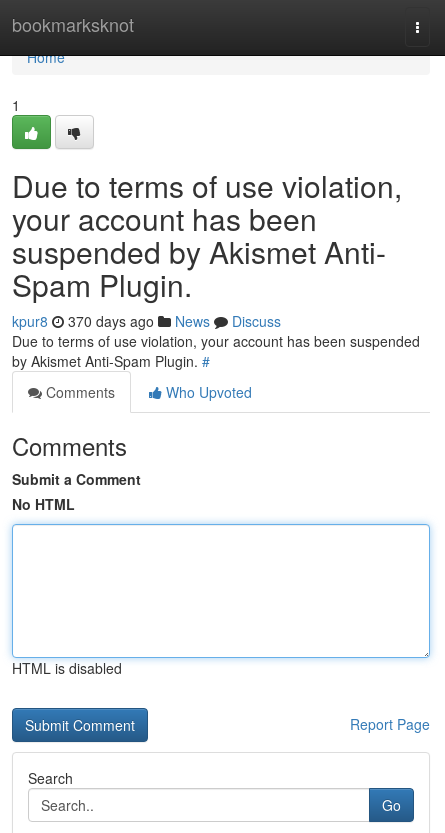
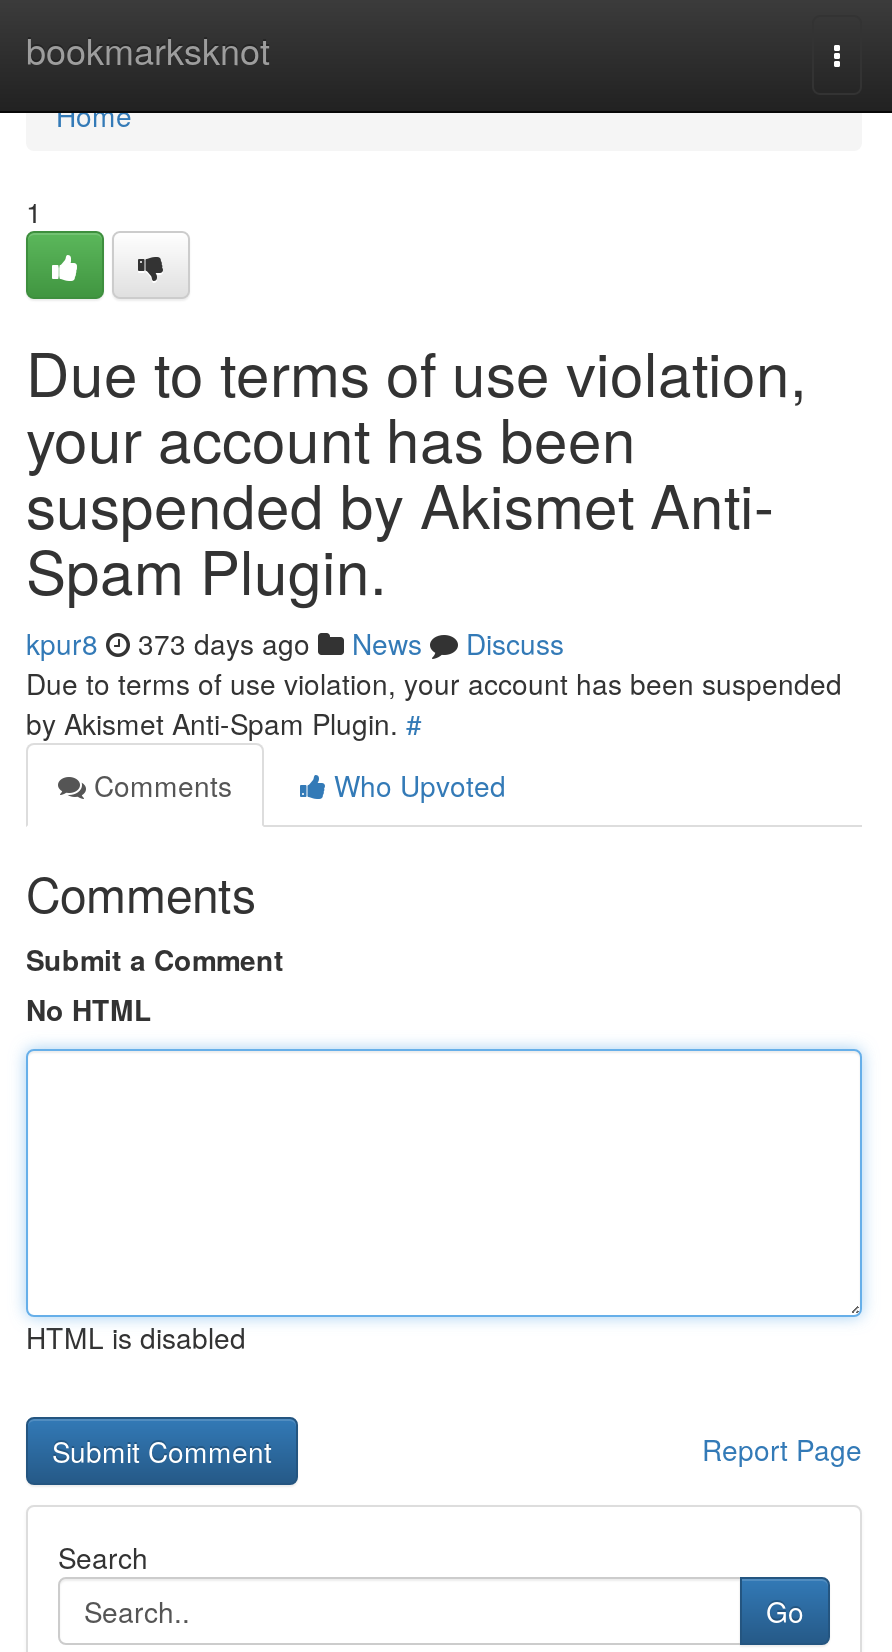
- kpur8 370 days ago News Discuss
+ kpur8 373 days ago News Discuss
